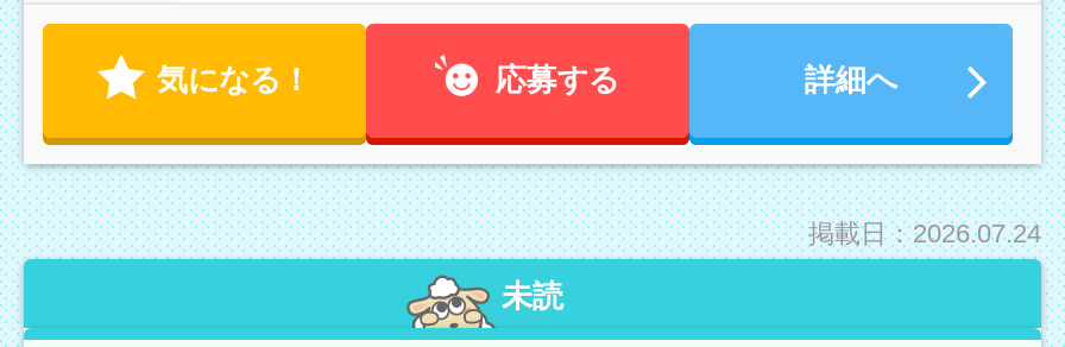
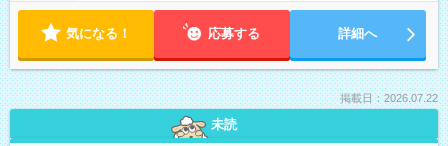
- 掲載日：2026.07.24
+ 掲載日：2026.07.22
